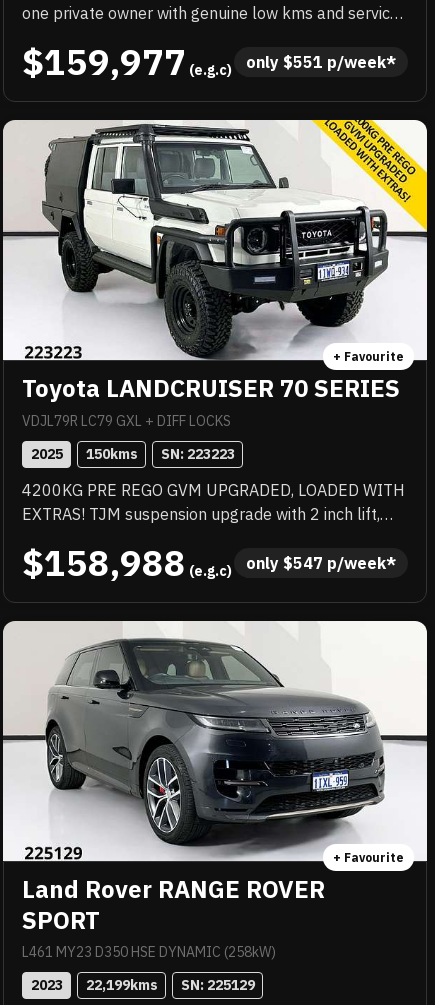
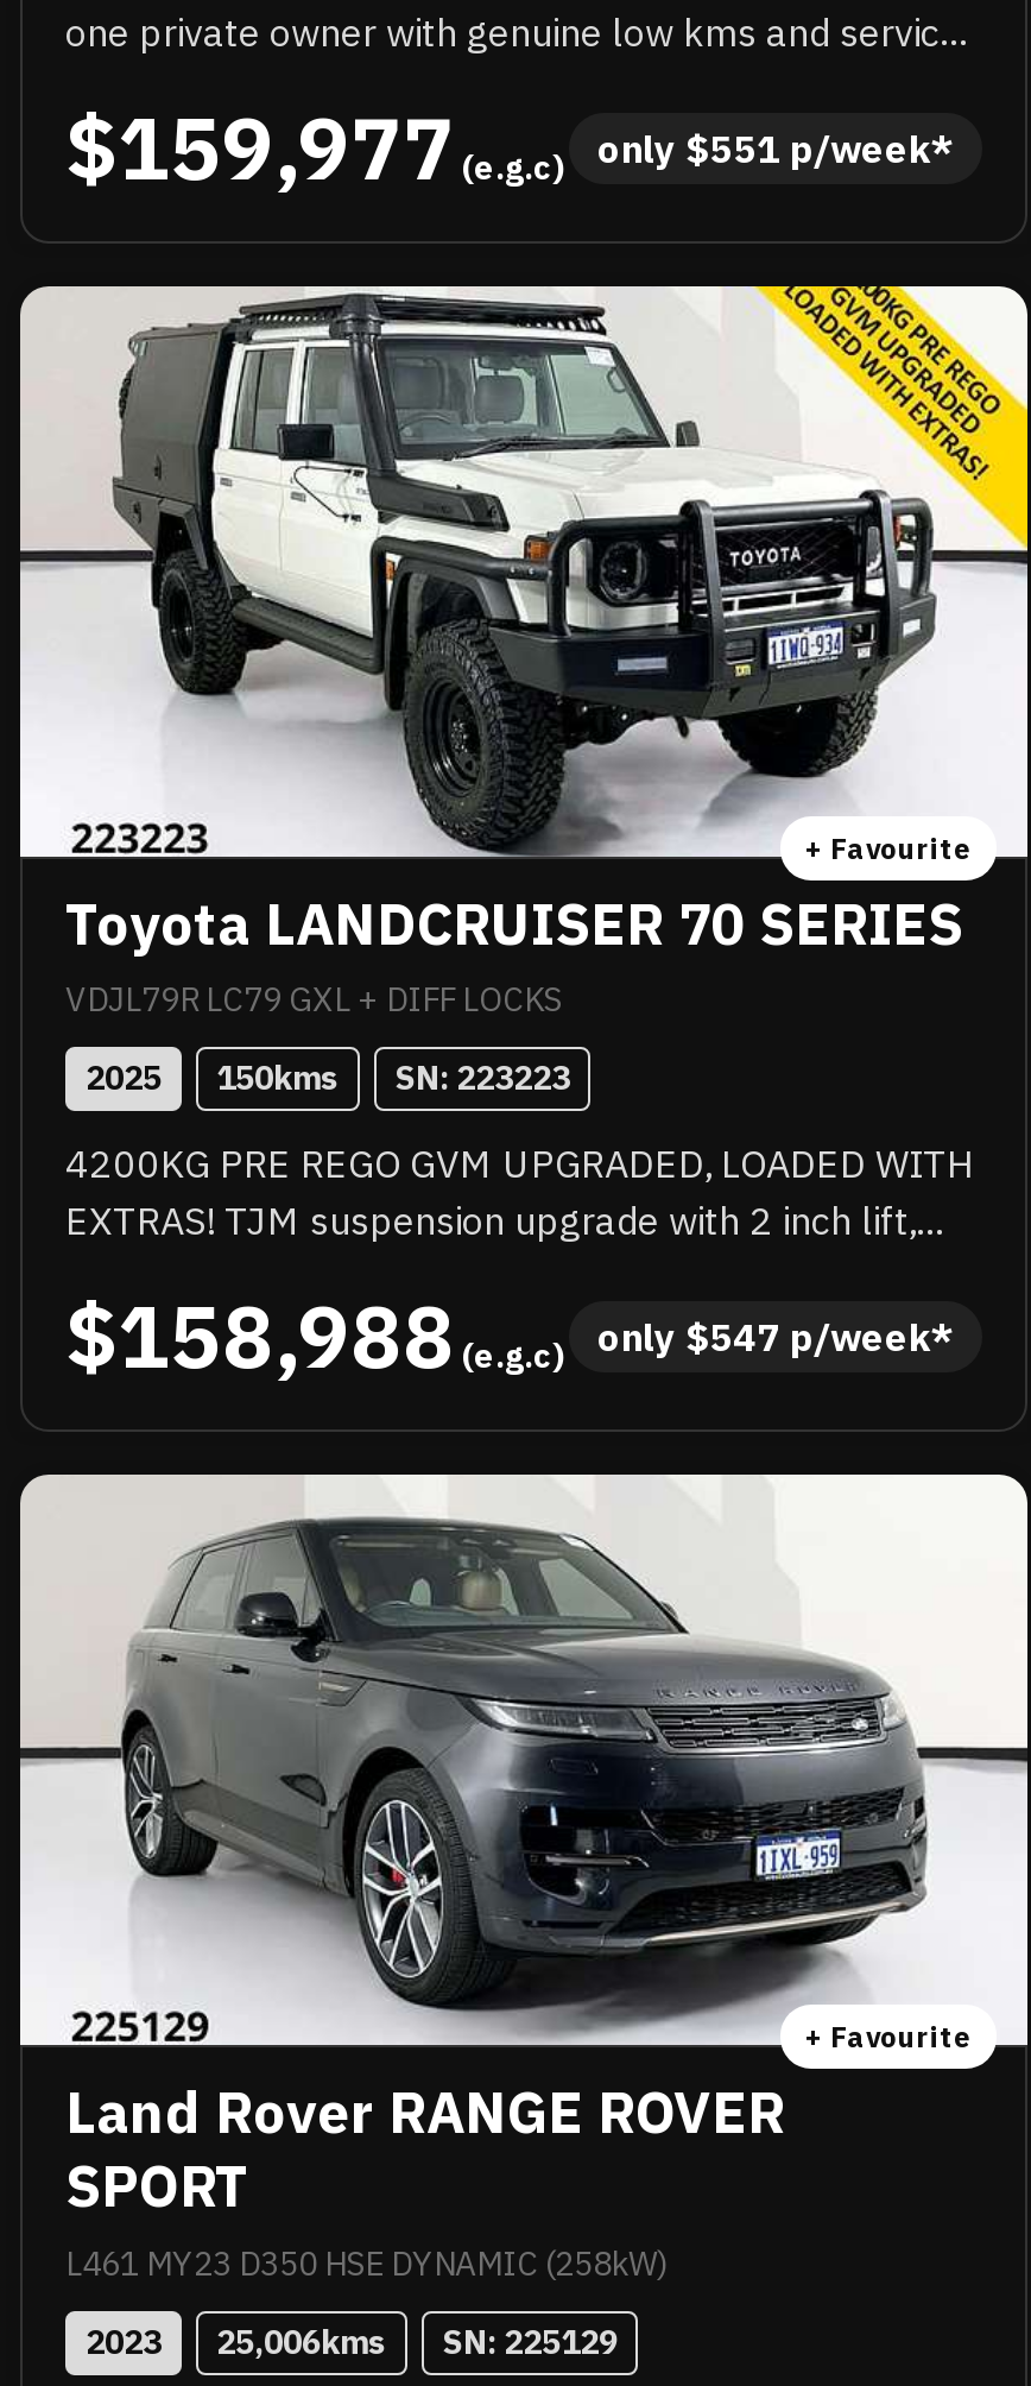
- 2023 22,199kms SN: 225129
+ 2023 25,006kms SN: 225129
